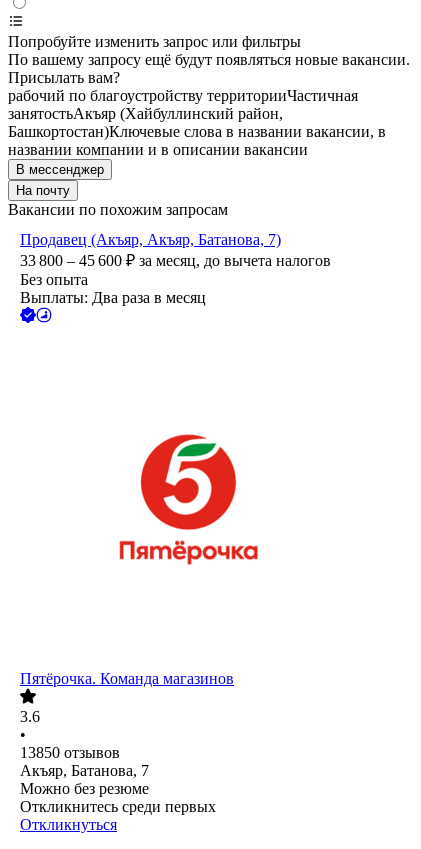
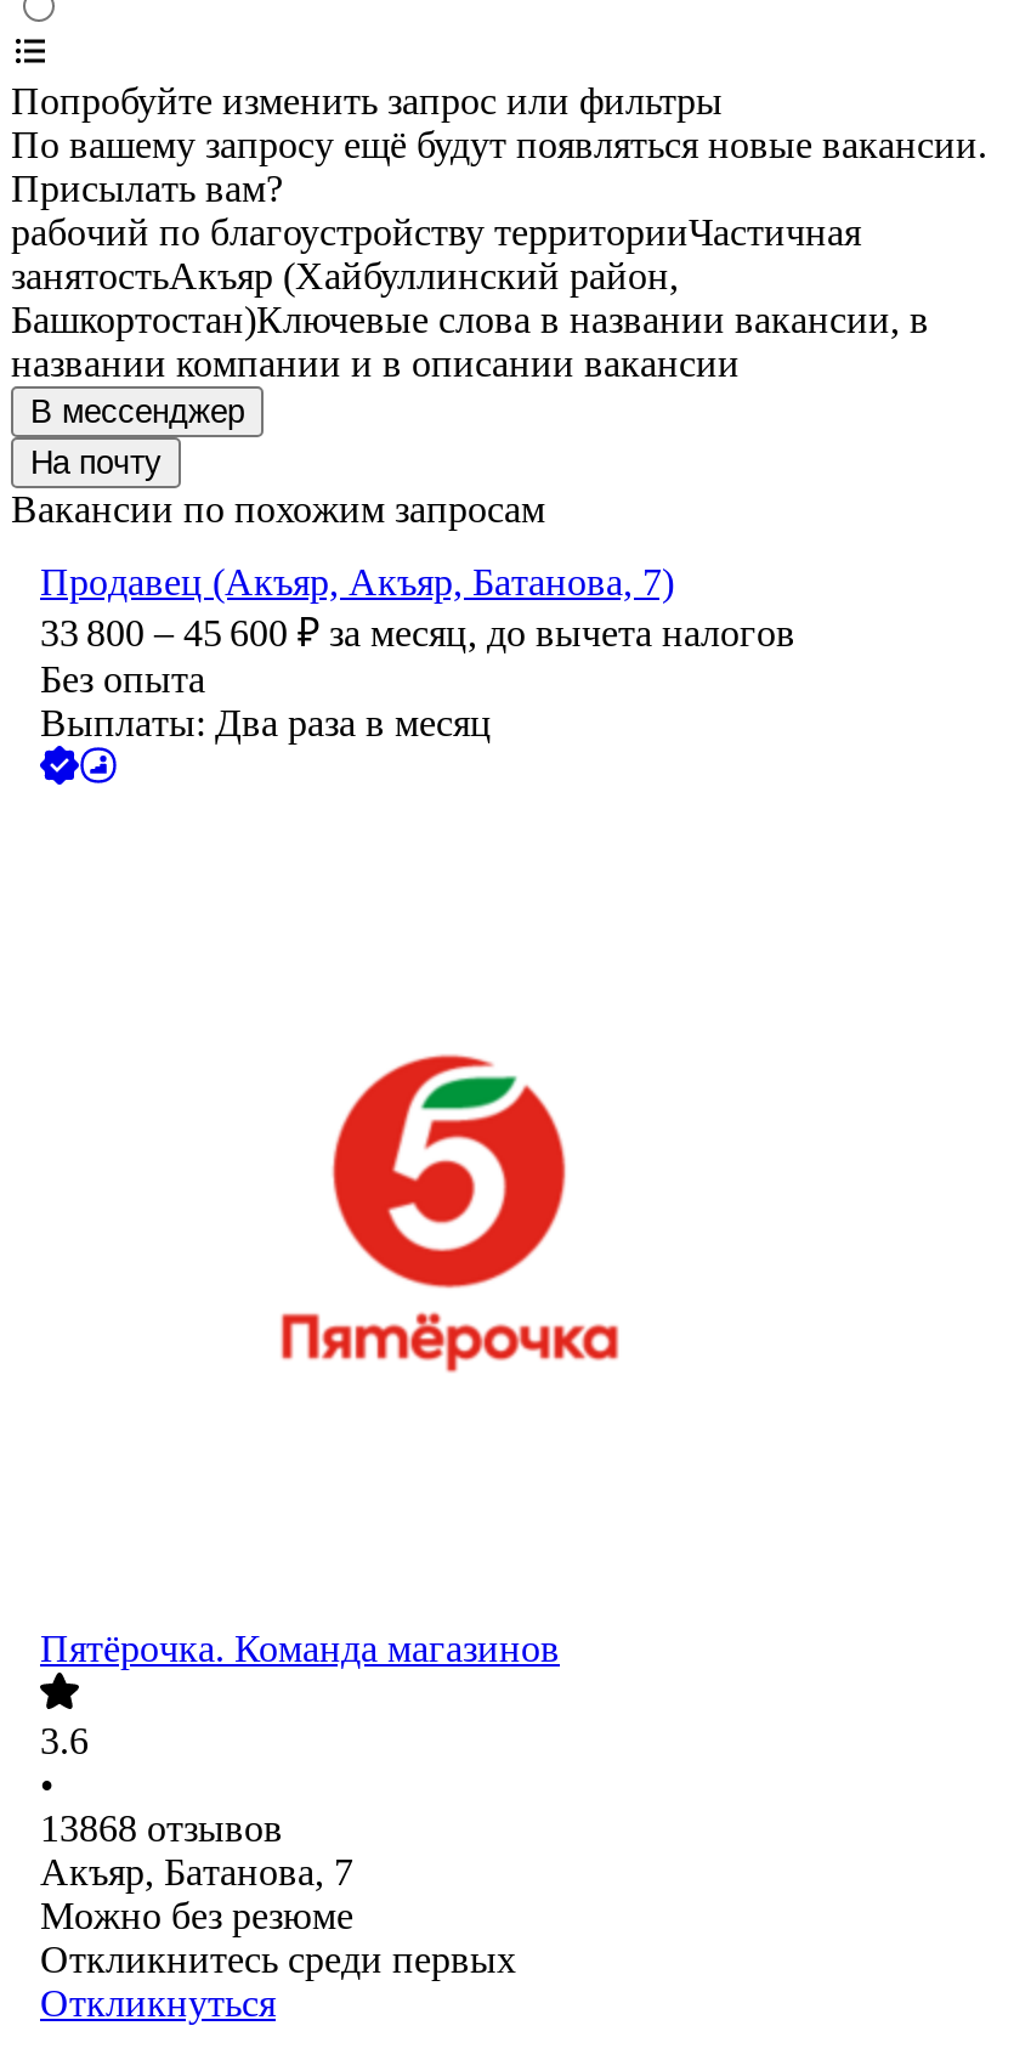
- 13850 отзывов
+ 13868 отзывов
